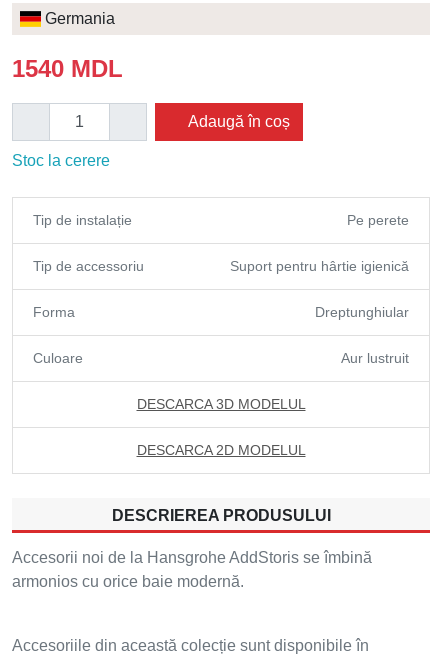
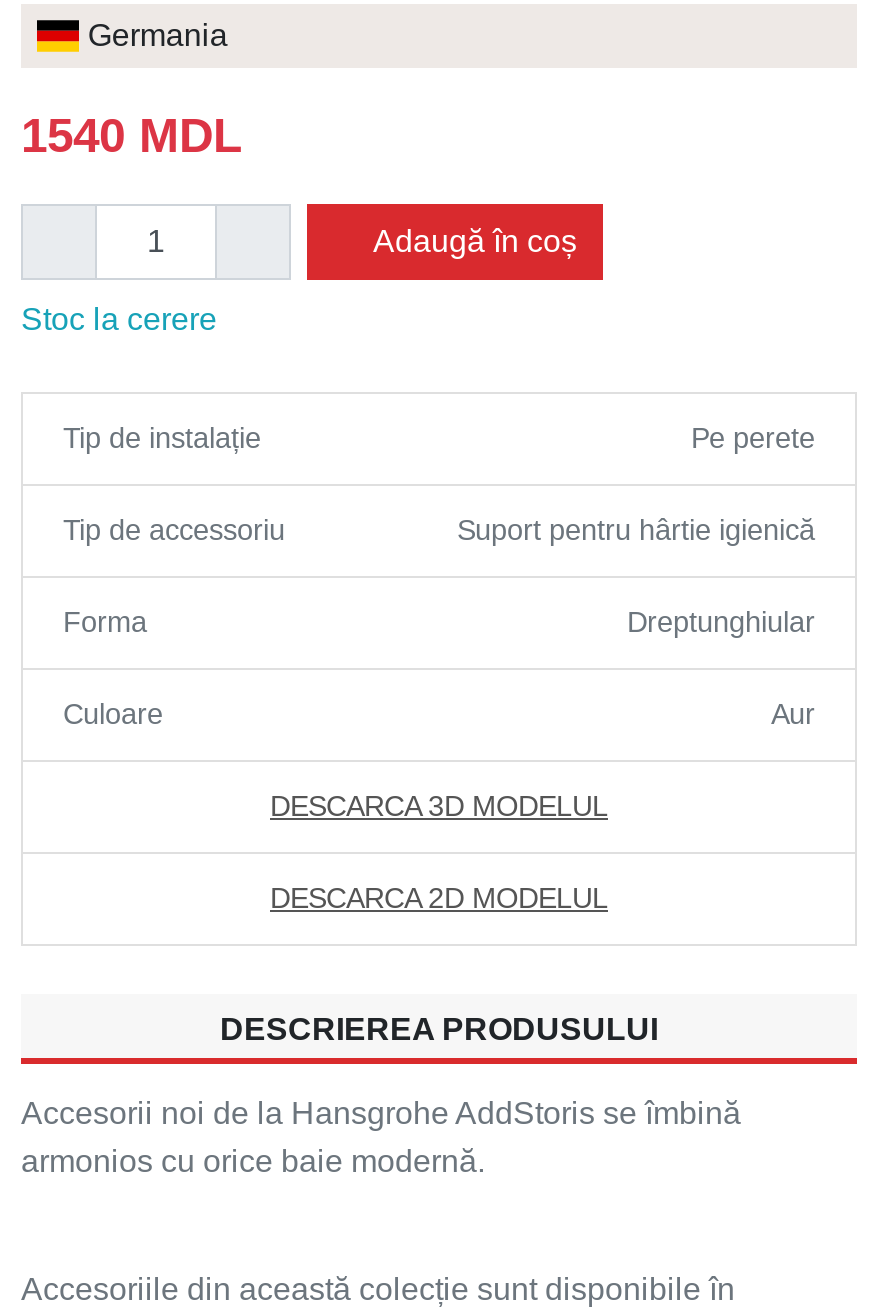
- Aur lustruit
+ Aur
